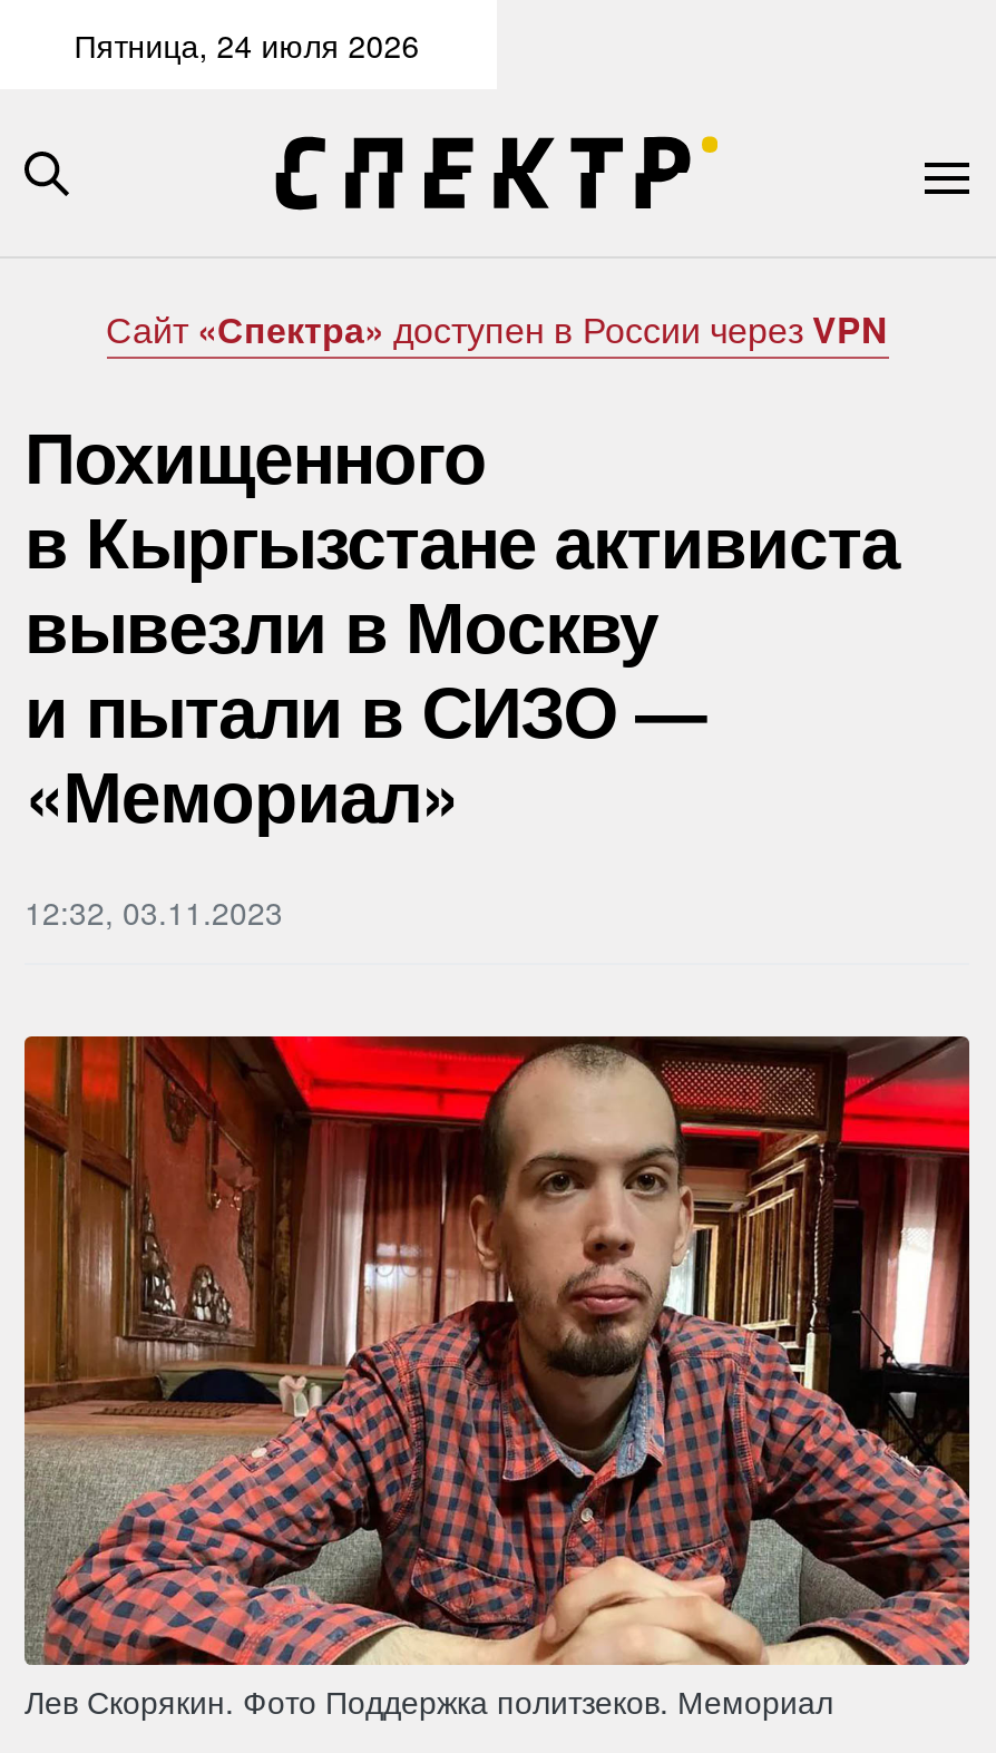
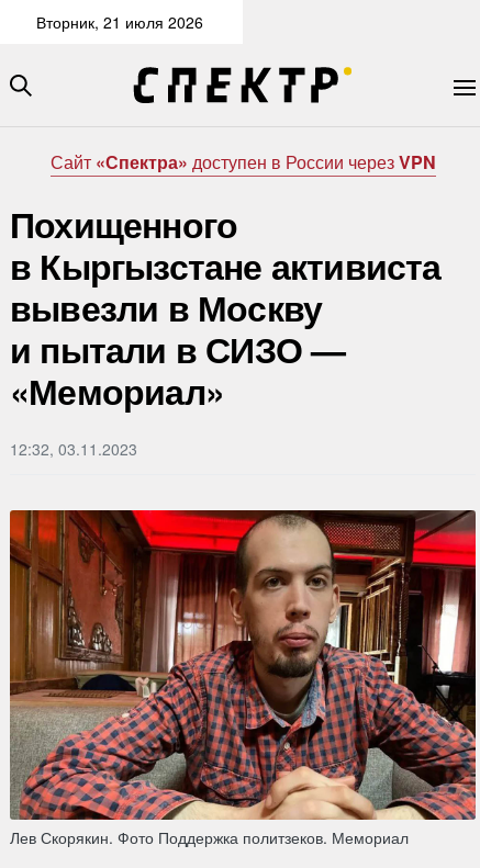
- Пятница, 24 июля 2026
+ Вторник, 21 июля 2026
